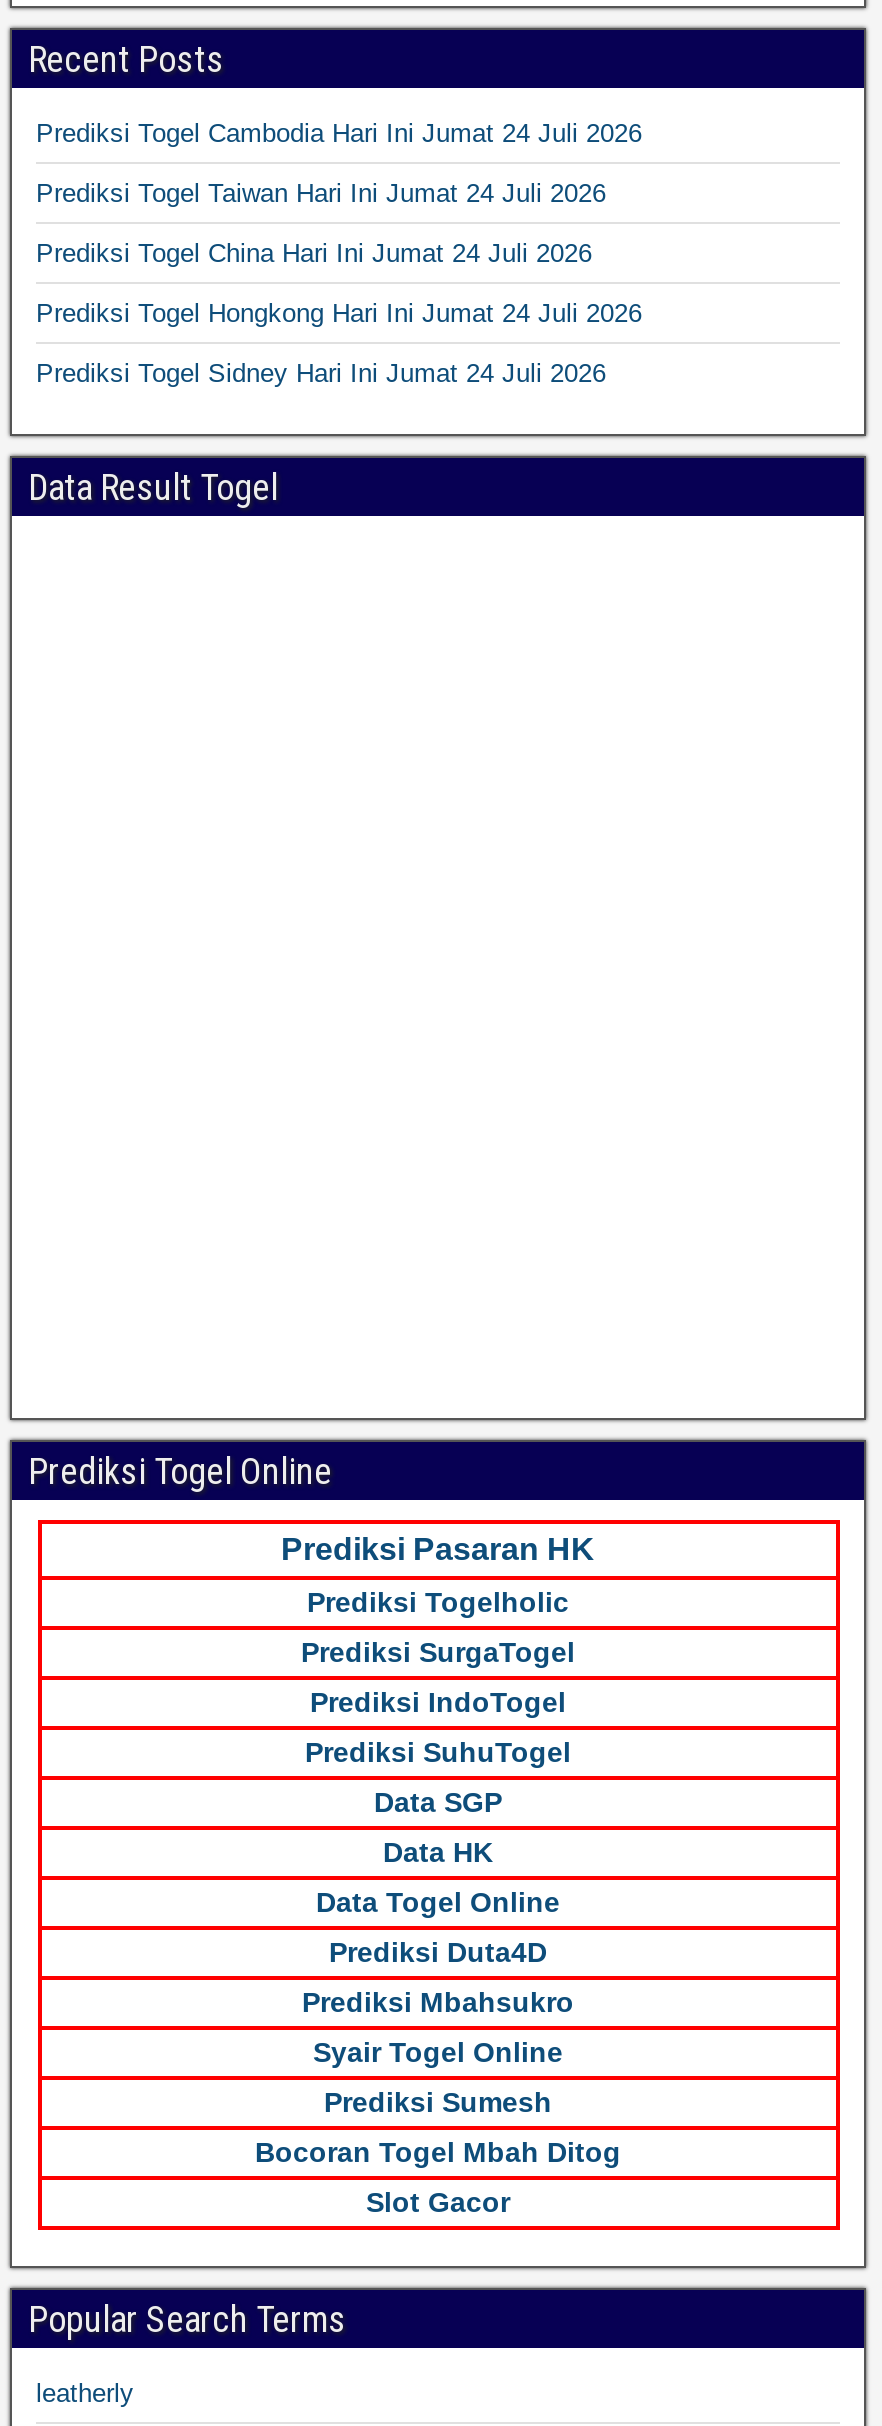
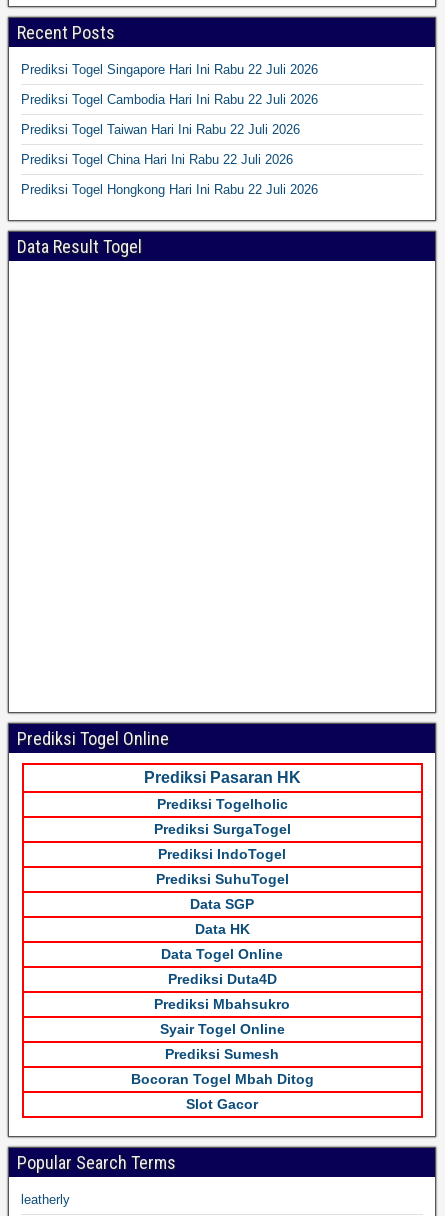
- Prediksi Togel Cambodia Hari Ini Jumat 24 Juli 2026
+ Prediksi Togel Singapore Hari Ini Rabu 22 Juli 2026

- Prediksi Togel Taiwan Hari Ini Jumat 24 Juli 2026
+ Prediksi Togel Cambodia Hari Ini Rabu 22 Juli 2026

- Prediksi Togel China Hari Ini Jumat 24 Juli 2026
+ Prediksi Togel Taiwan Hari Ini Rabu 22 Juli 2026

- Prediksi Togel Hongkong Hari Ini Jumat 24 Juli 2026
+ Prediksi Togel China Hari Ini Rabu 22 Juli 2026

- Prediksi Togel Sidney Hari Ini Jumat 24 Juli 2026
+ Prediksi Togel Hongkong Hari Ini Rabu 22 Juli 2026
